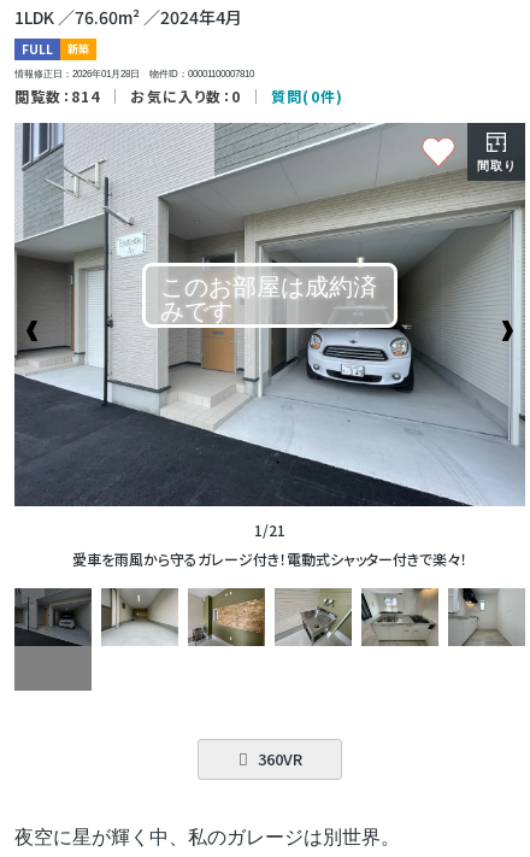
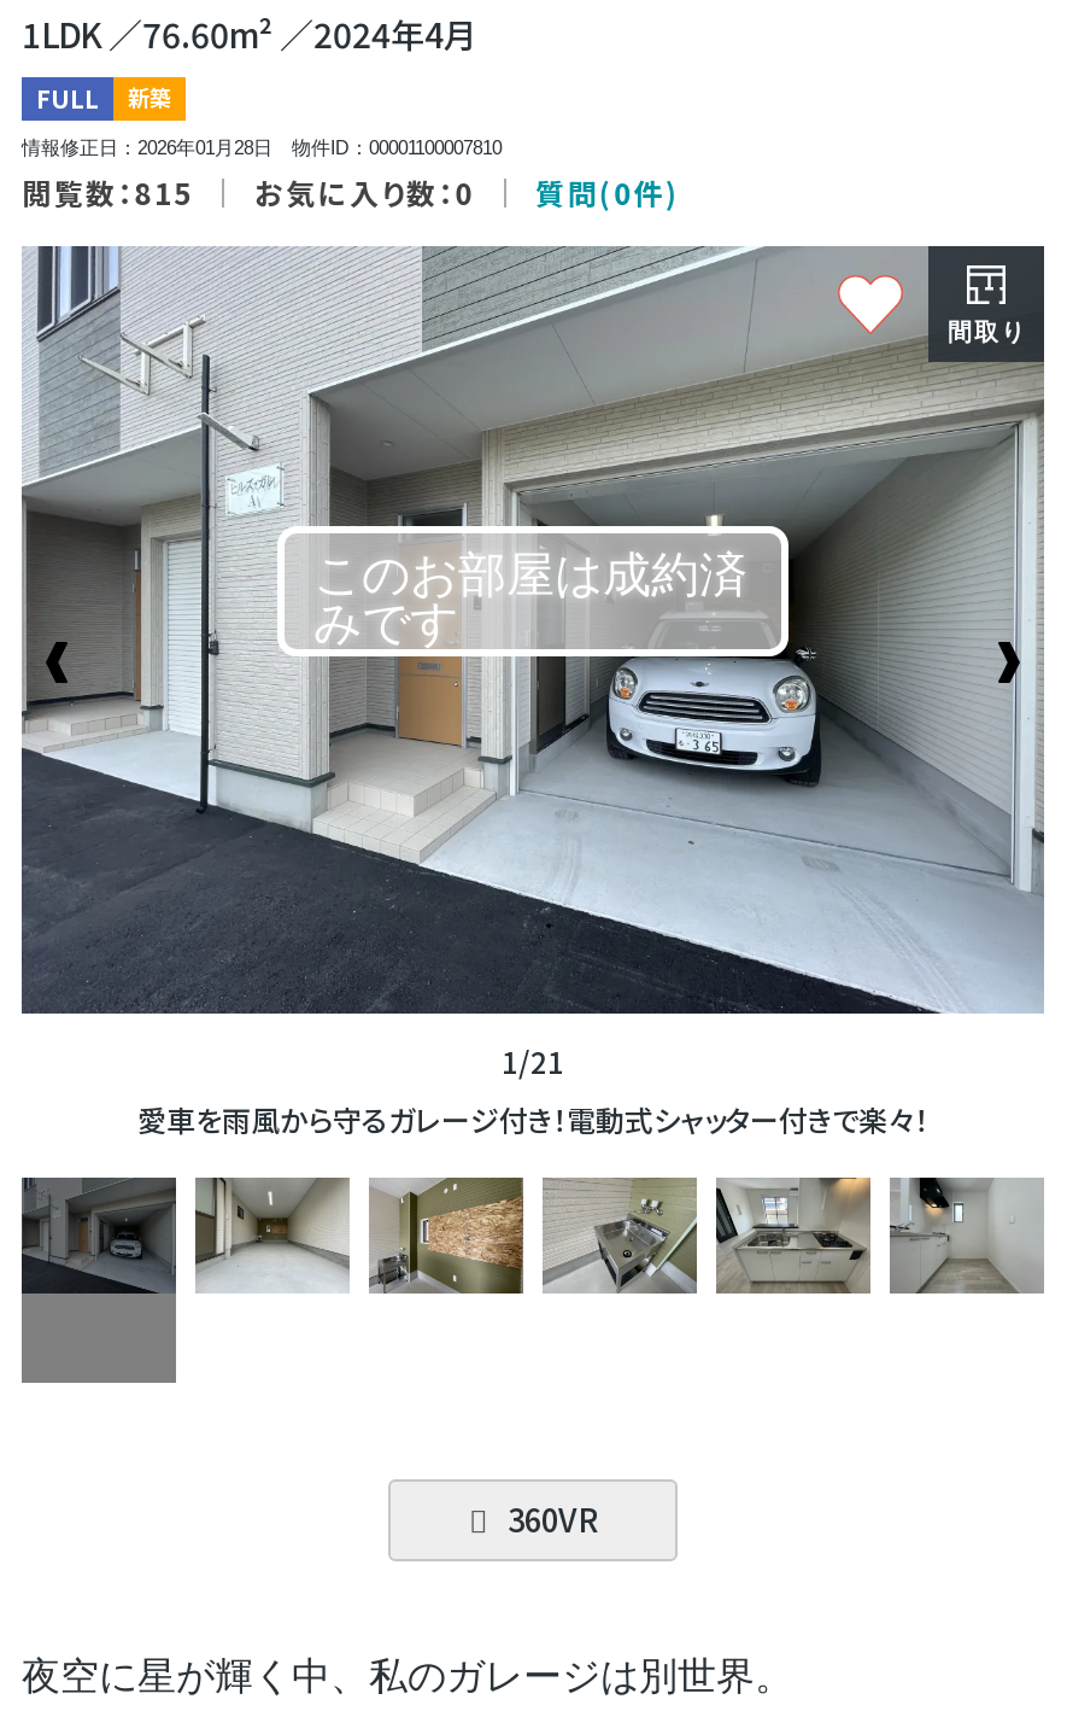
- 閲覧数：814 お気に入り数：0 質問(0件)
+ 閲覧数：815 お気に入り数：0 質問(0件)
